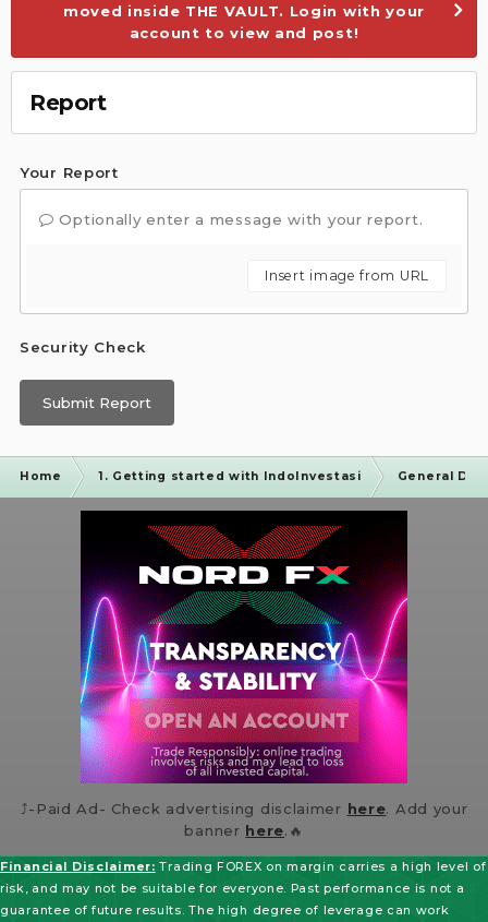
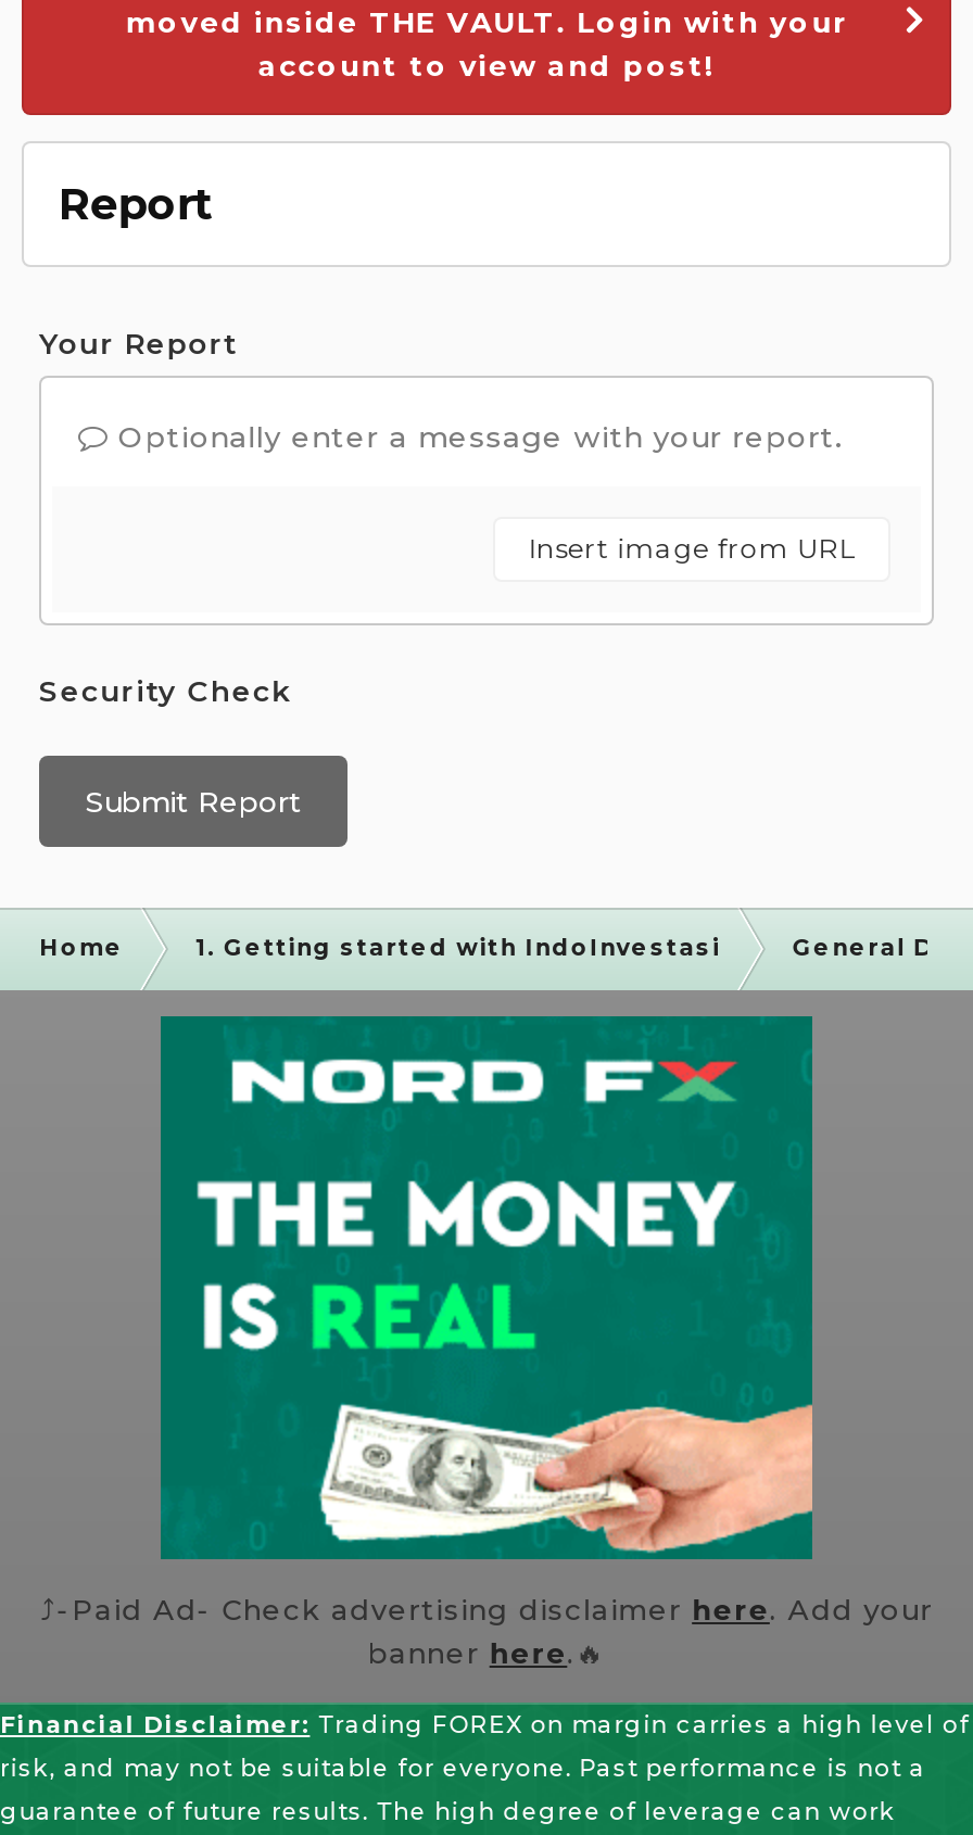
- [image]
+ [image]
